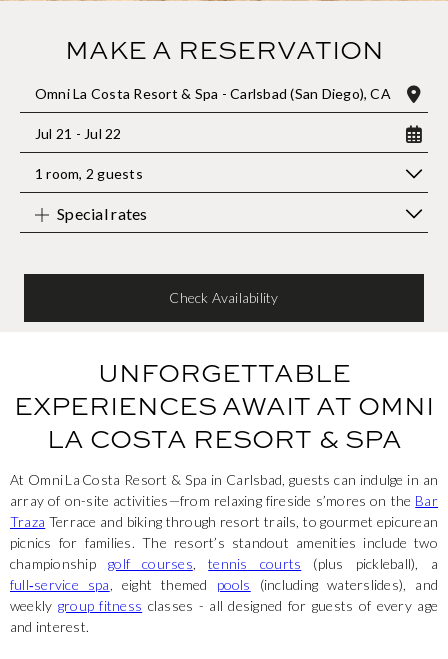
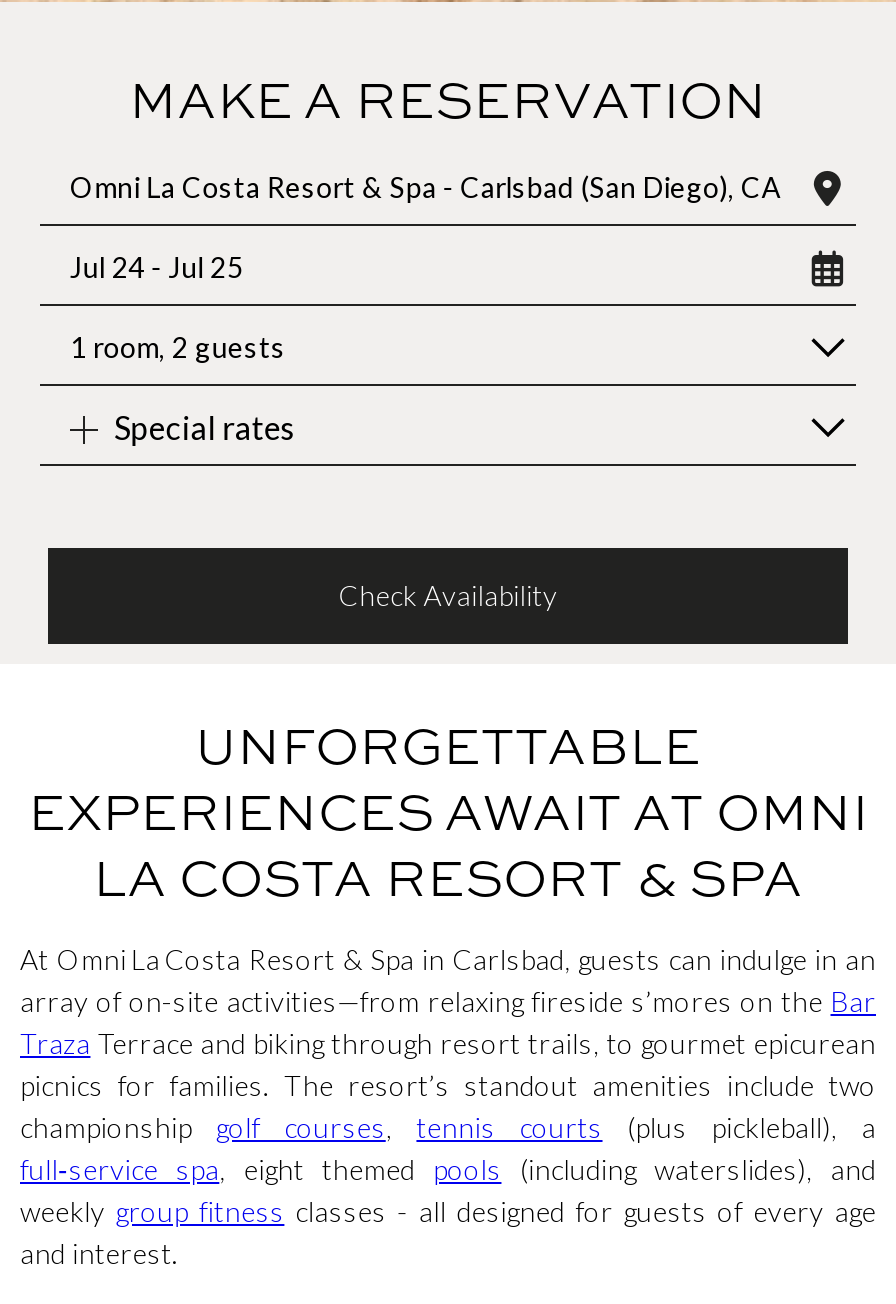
- Jul 21 - Jul 22
+ Jul 24 - Jul 25
